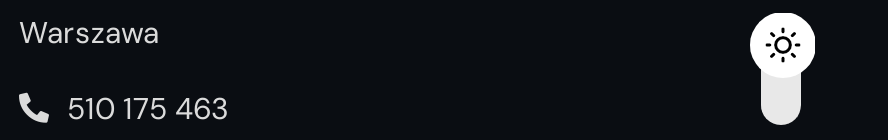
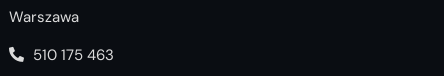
- [image]
